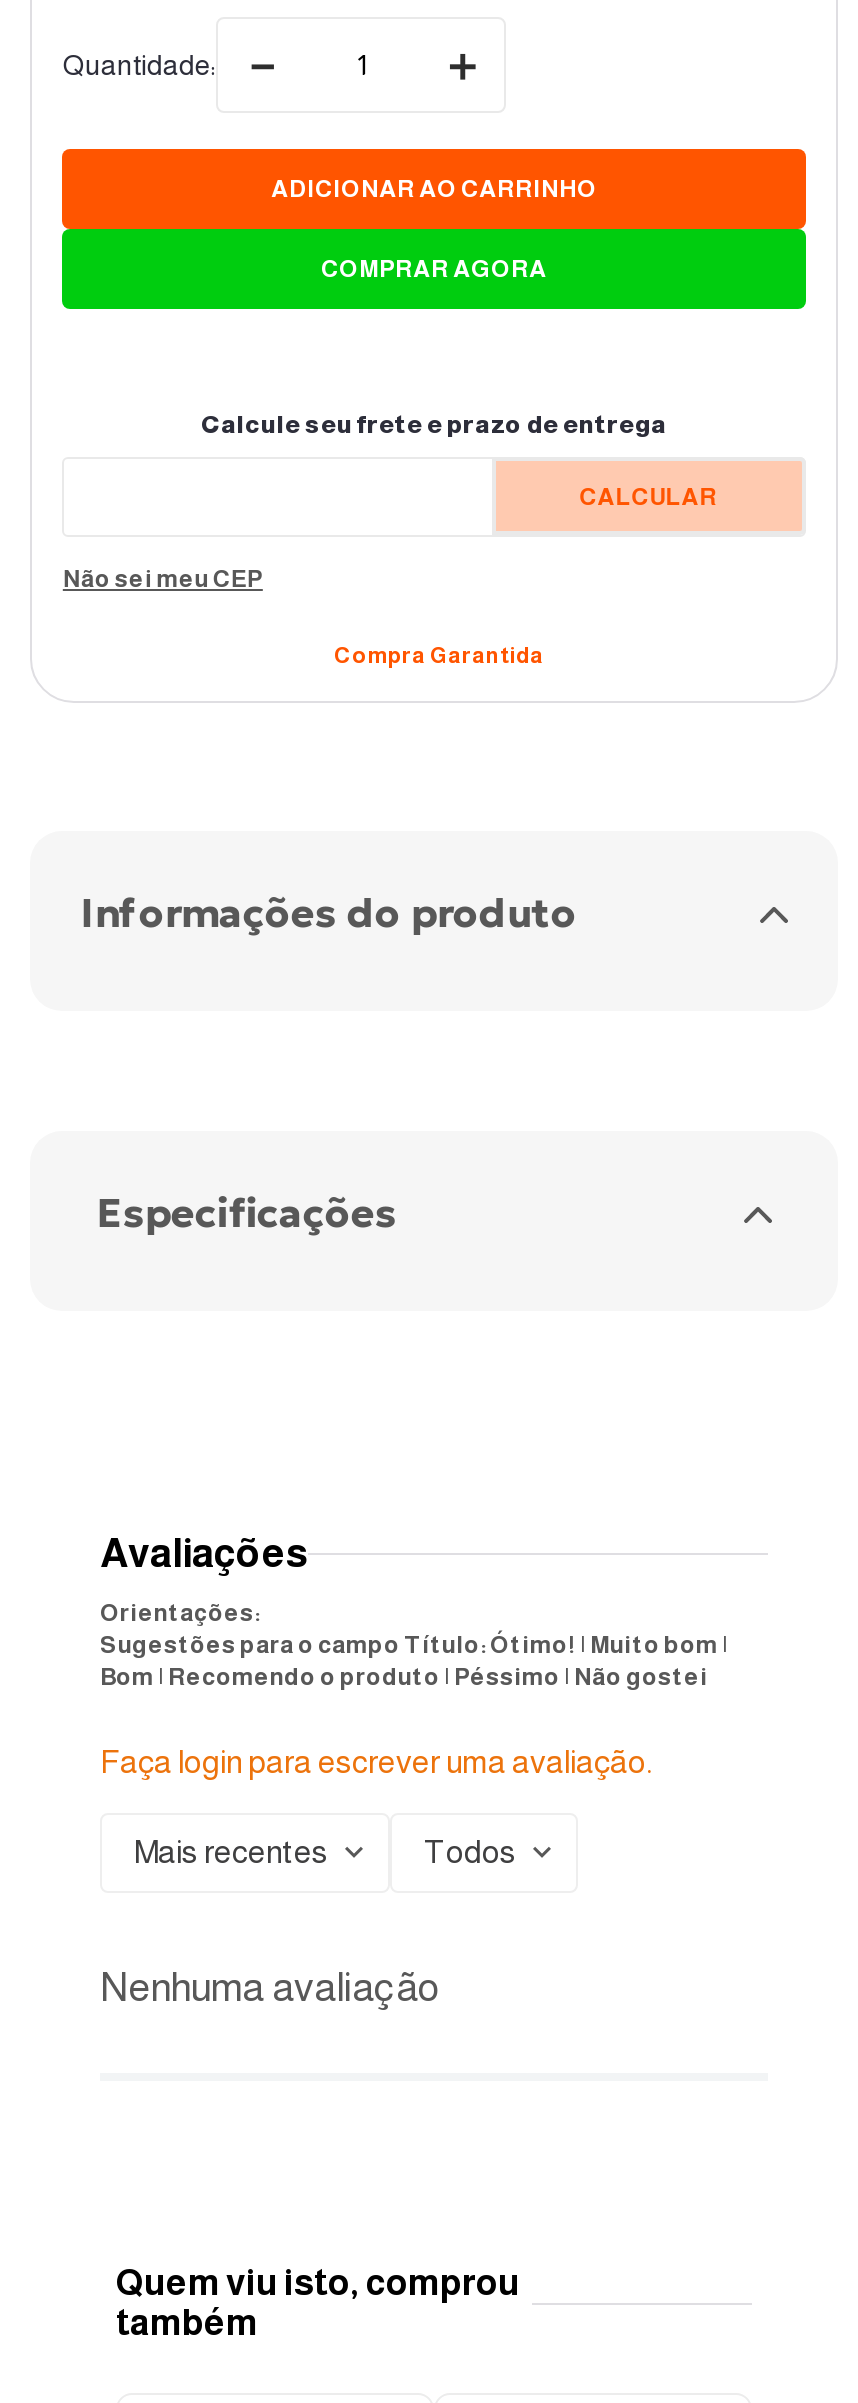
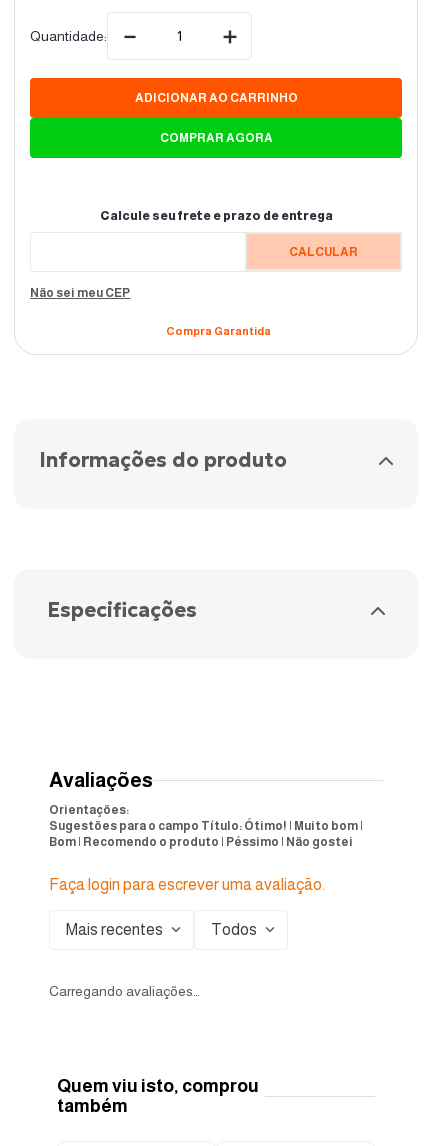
- Nenhuma avaliação
+ Carregando avaliações…
